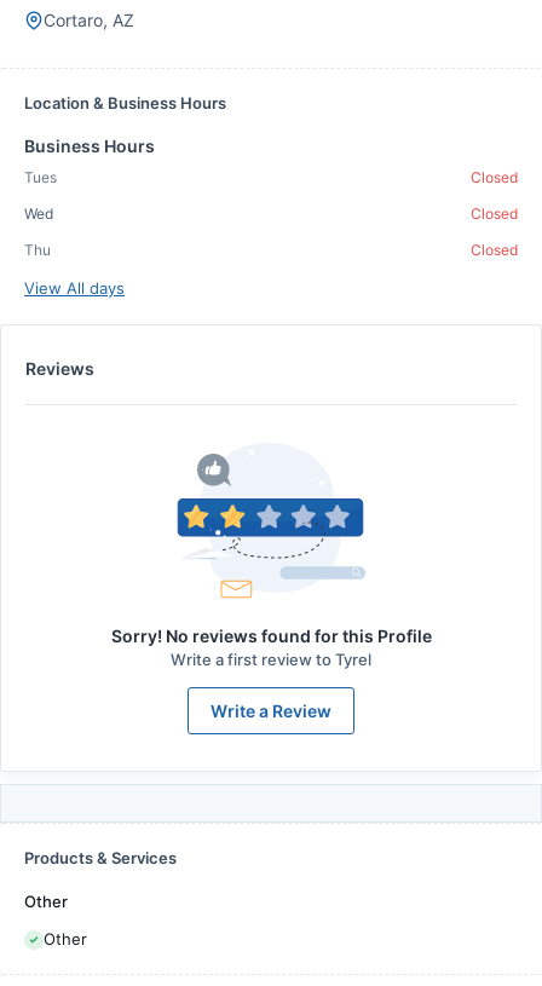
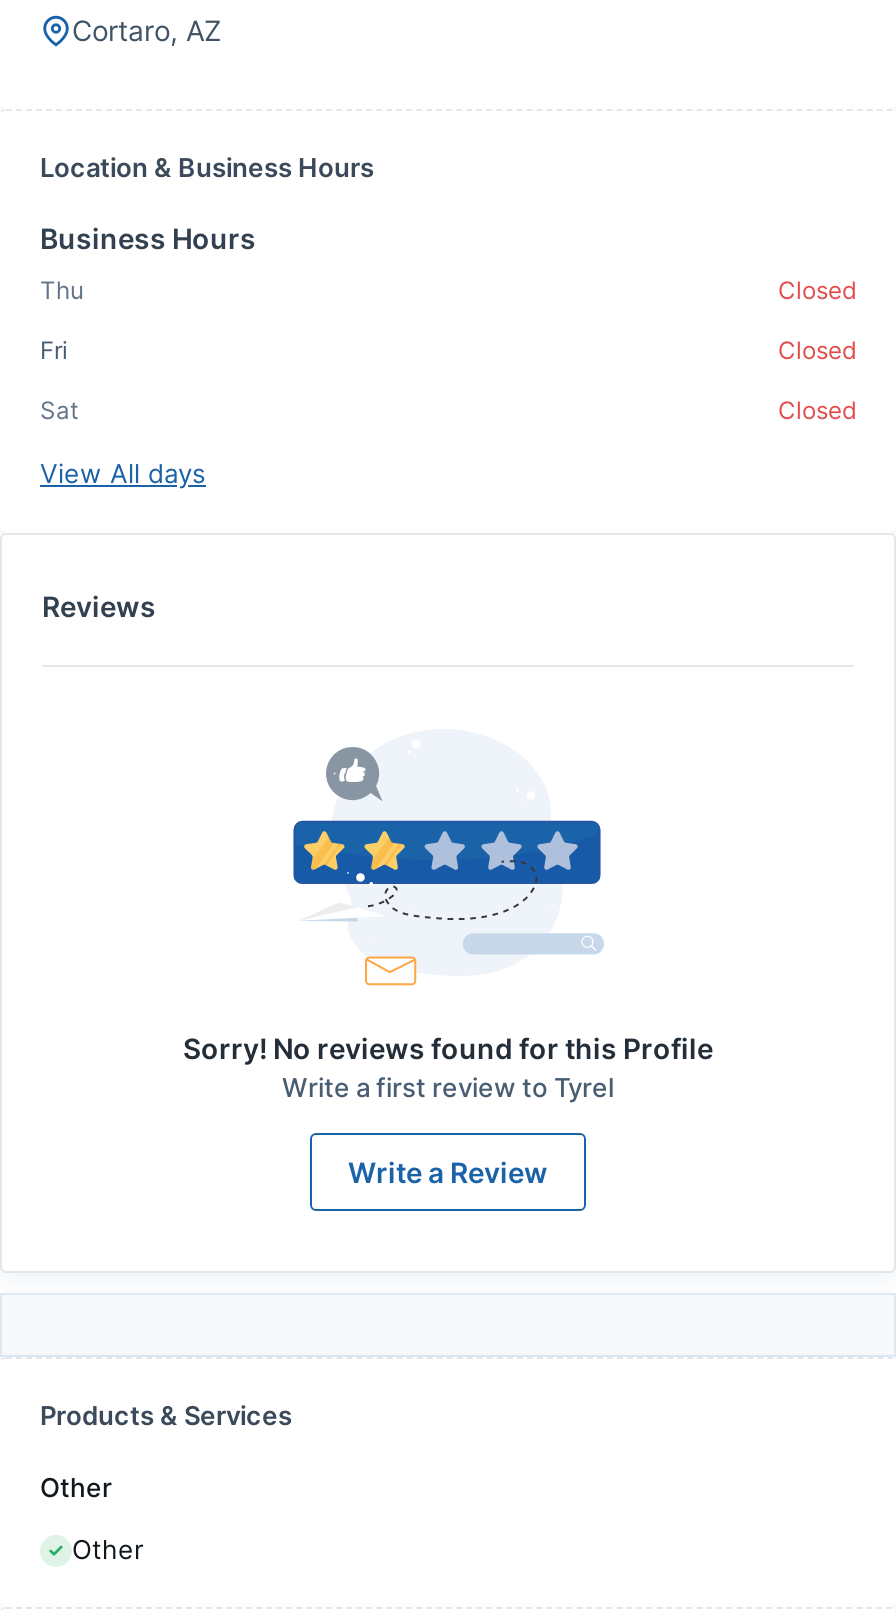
- Tues

- Wed
+ Fri

moved up: Thu

+ Sat
